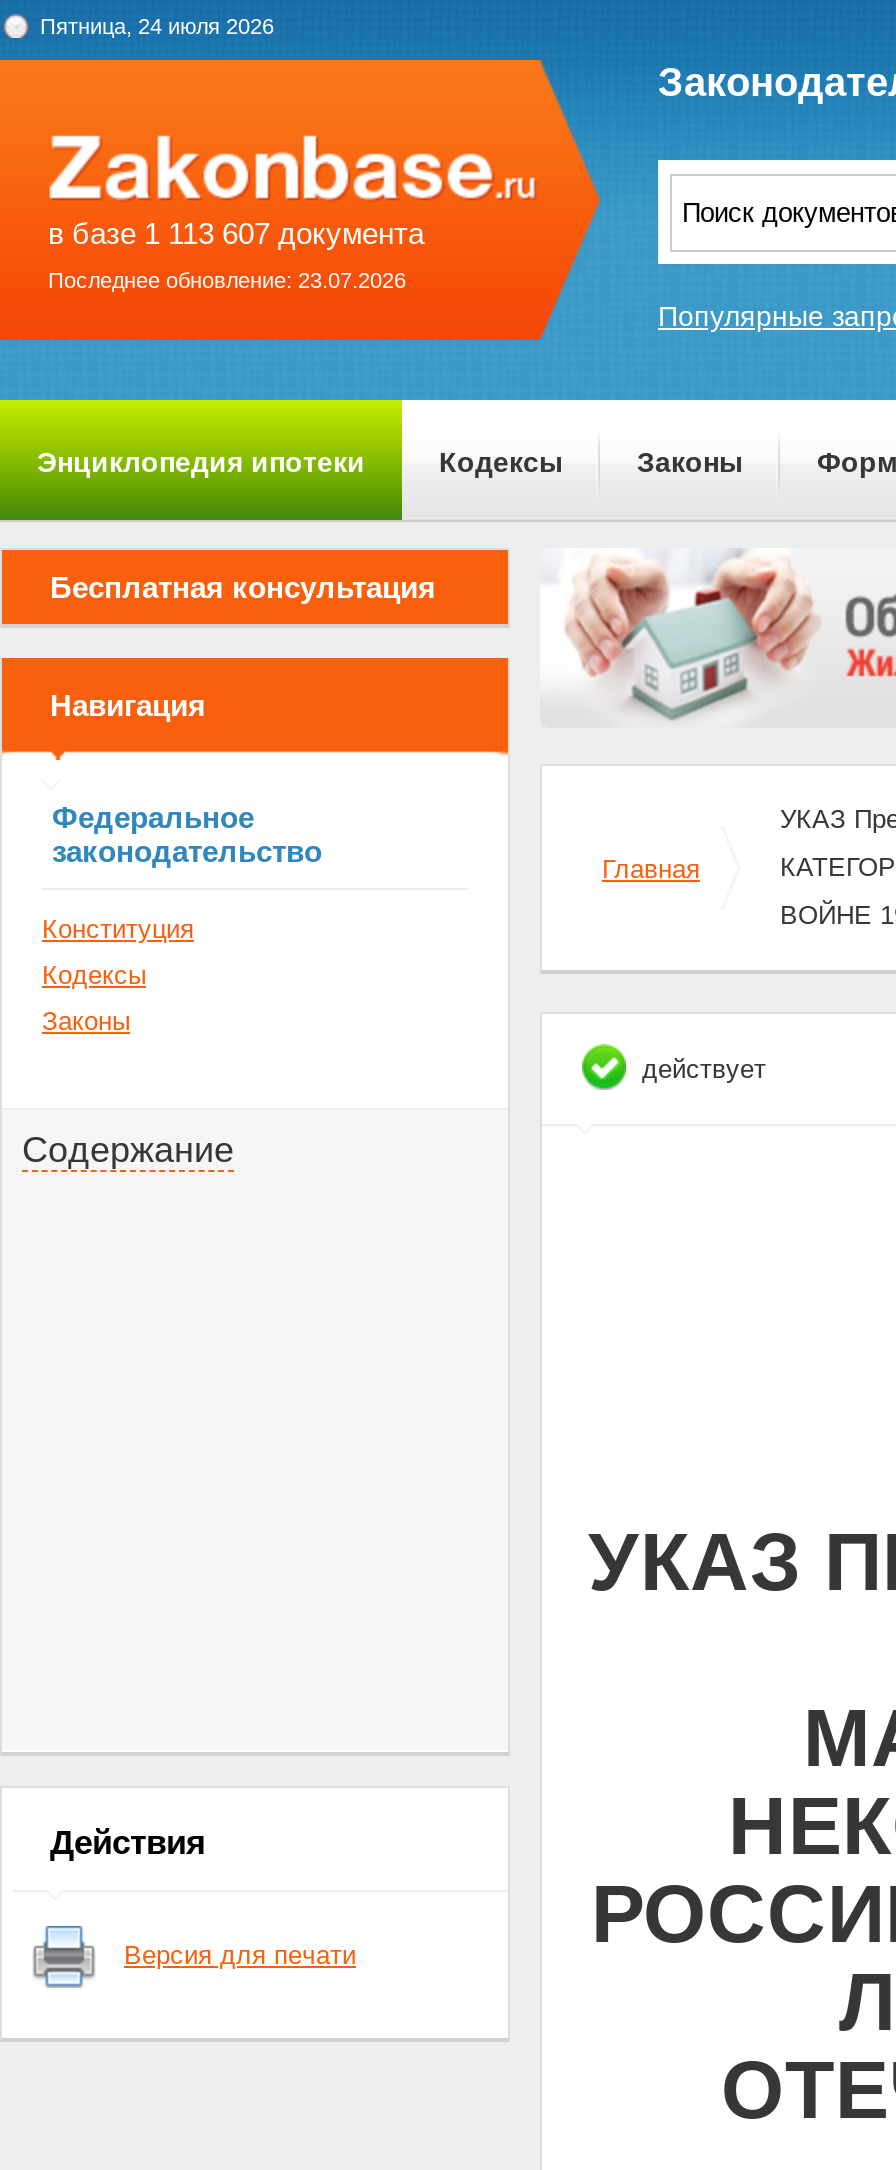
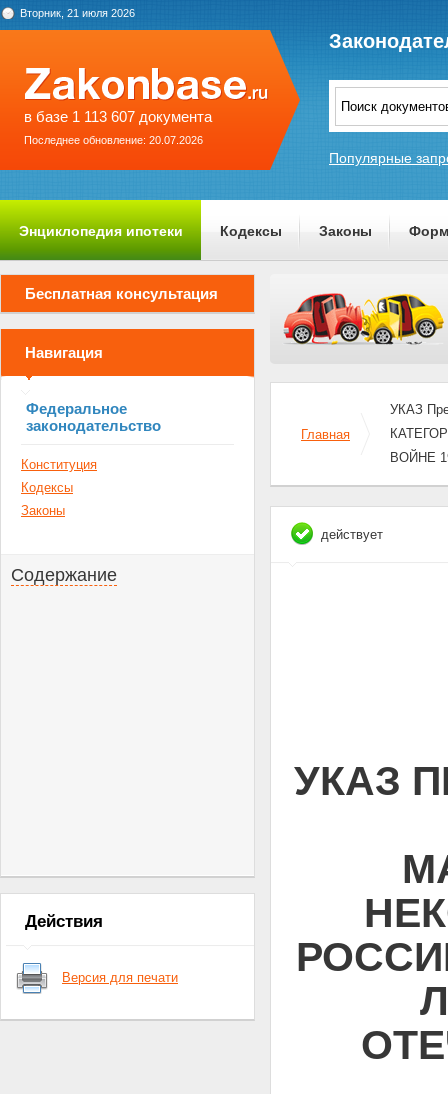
- Пятница, 24 июля 2026
+ Вторник, 21 июля 2026

- Последнее обновление: 23.07.2026
+ Последнее обновление: 20.07.2026

- [image]
+ [image]
